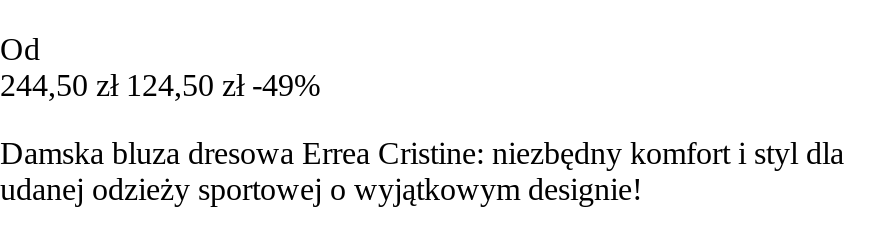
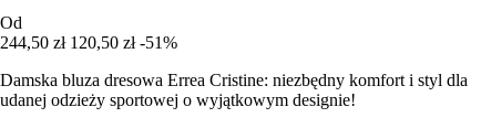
- 244,50 zł 124,50 zł -49%
+ 244,50 zł 120,50 zł -51%
